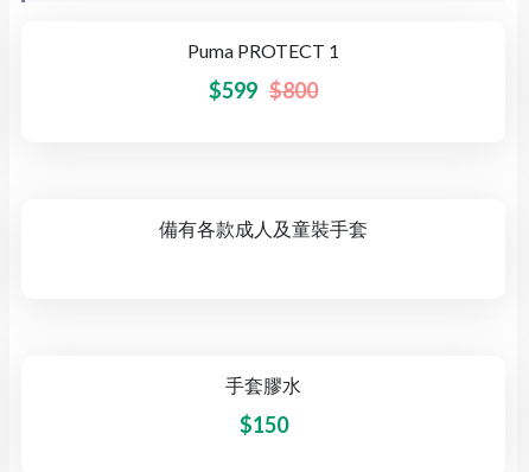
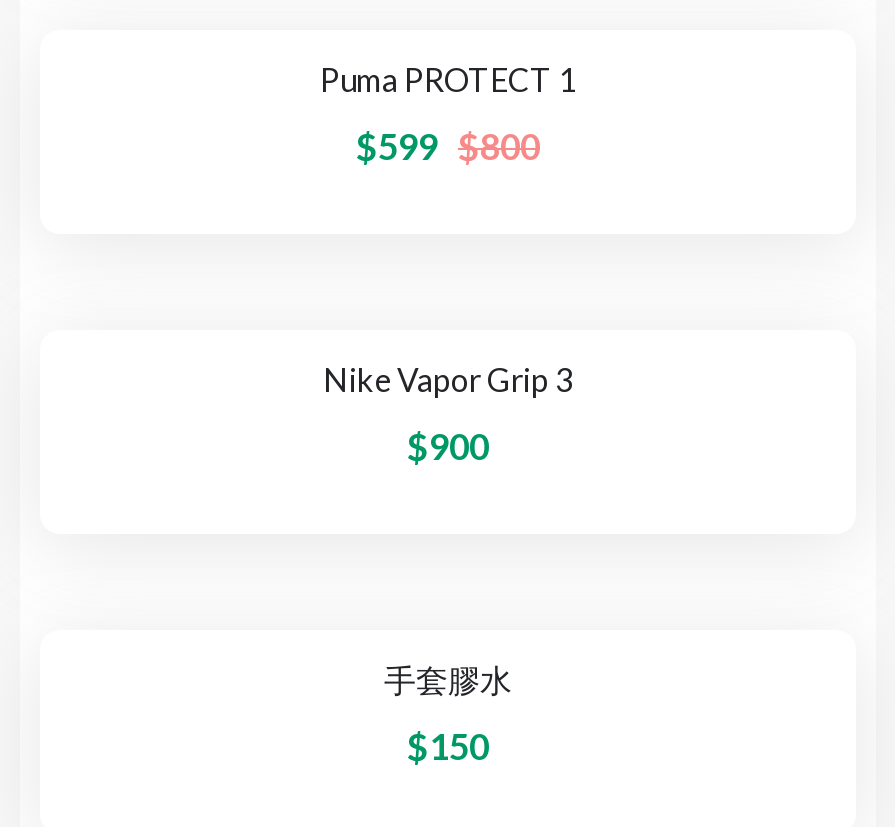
- 備有各款成人及童裝手套
+ Nike Vapor Grip 3
+ $900
